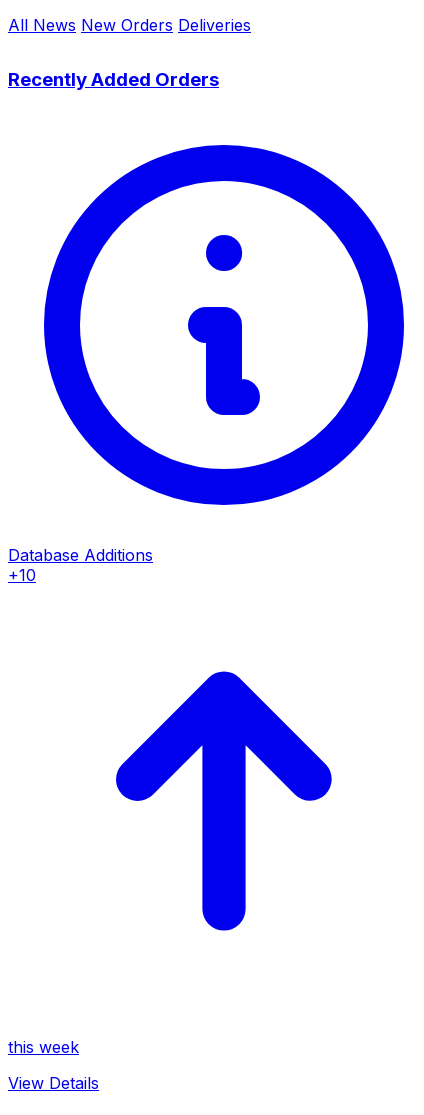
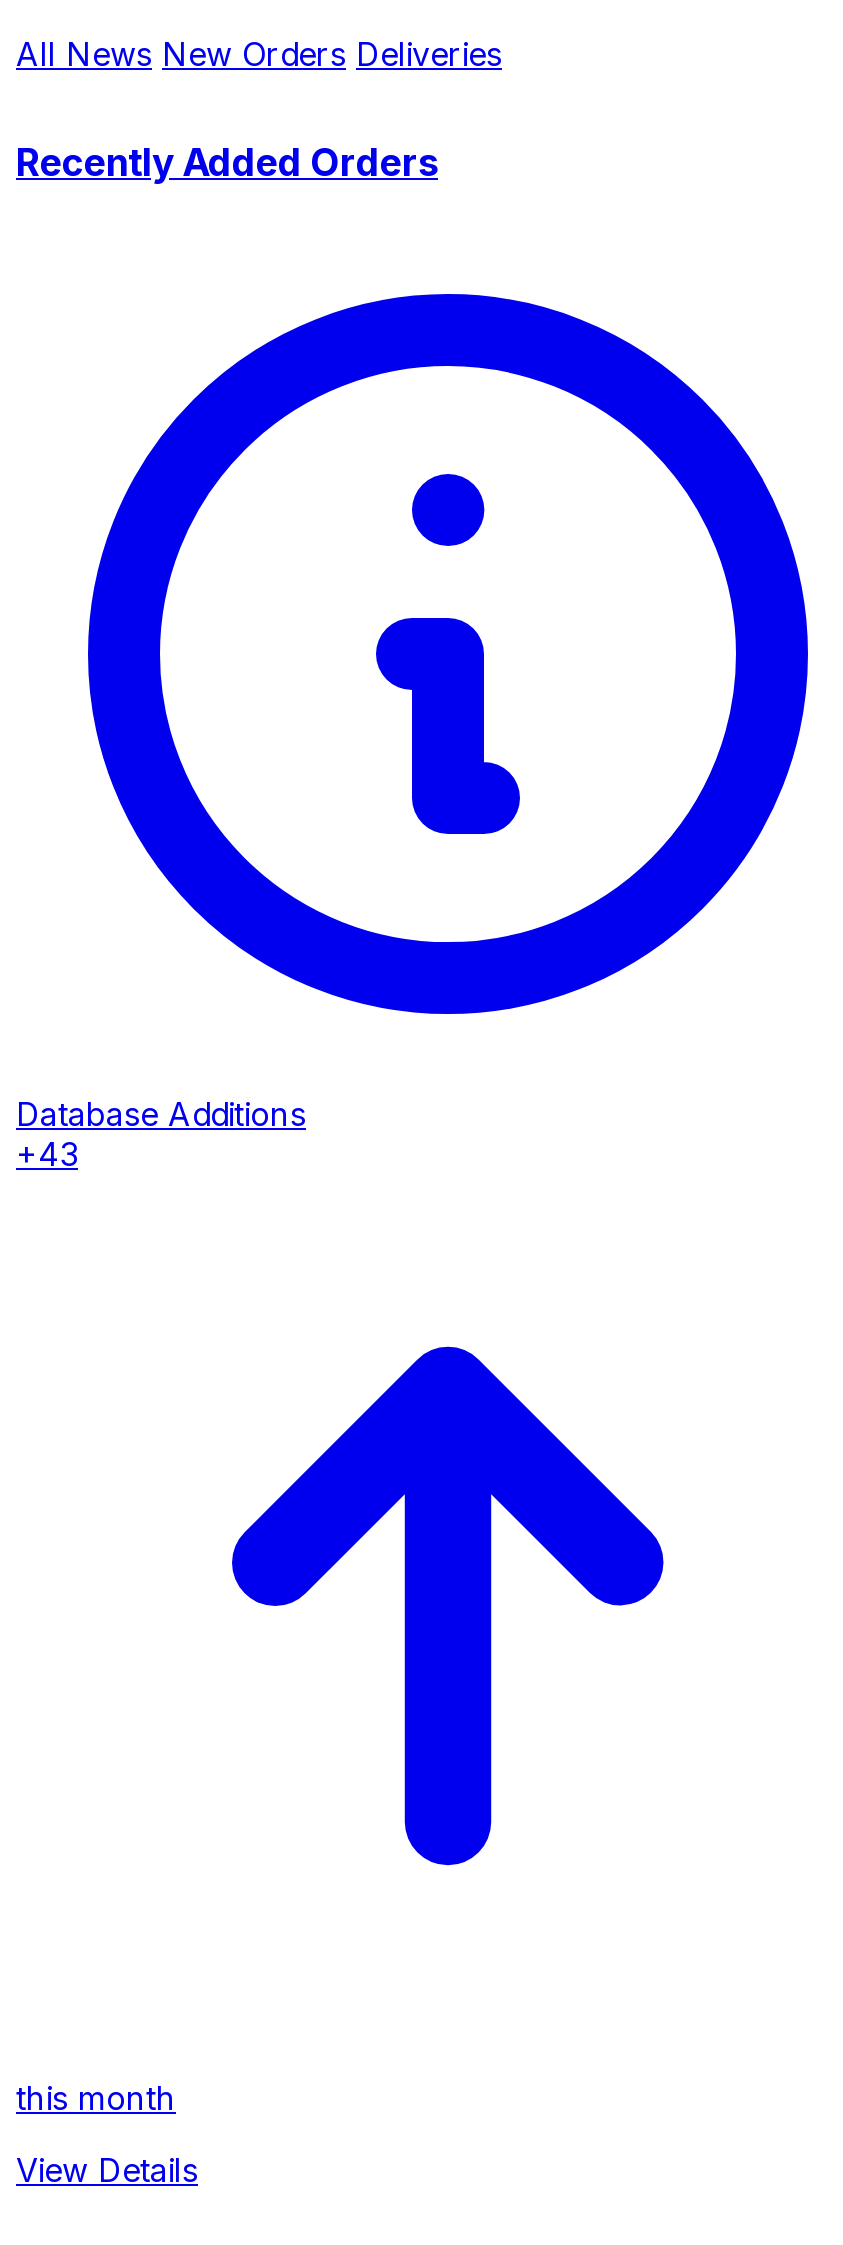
- +10
+ +43

- this week
+ this month
